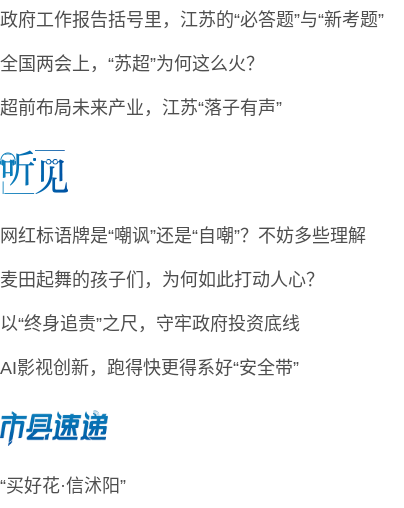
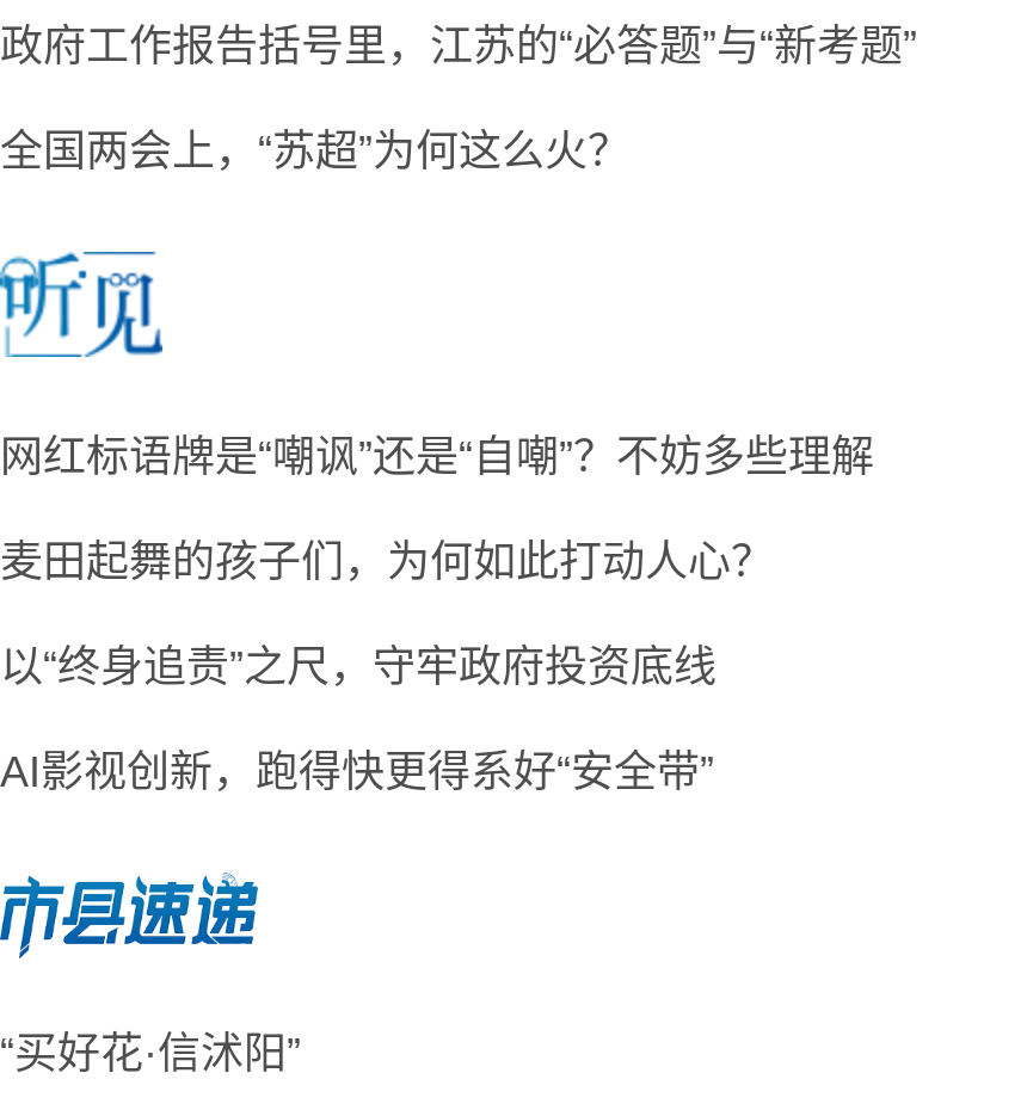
- 超前布局未来产业，江苏“落子有声”
